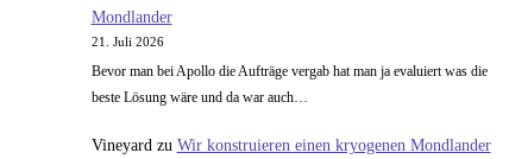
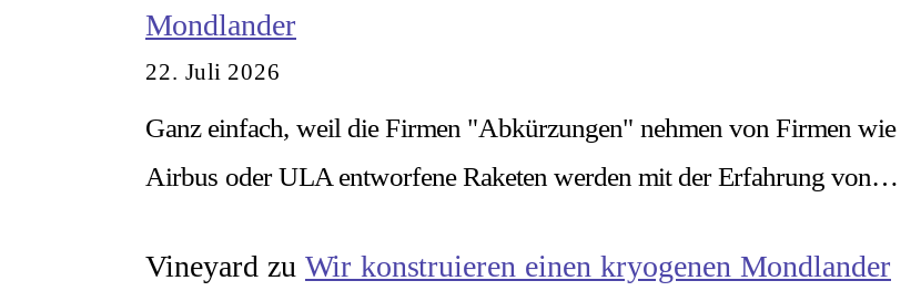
- 21. Juli 2026
+ 22. Juli 2026

- Bevor man bei Apollo die Aufträge vergab hat man ja evaluiert was die
+ Ganz einfach, weil die Firmen "Abkürzungen" nehmen von Firmen wie

- beste Lösung wäre und da war auch…
+ Airbus oder ULA entworfene Raketen werden mit der Erfahrung von…
